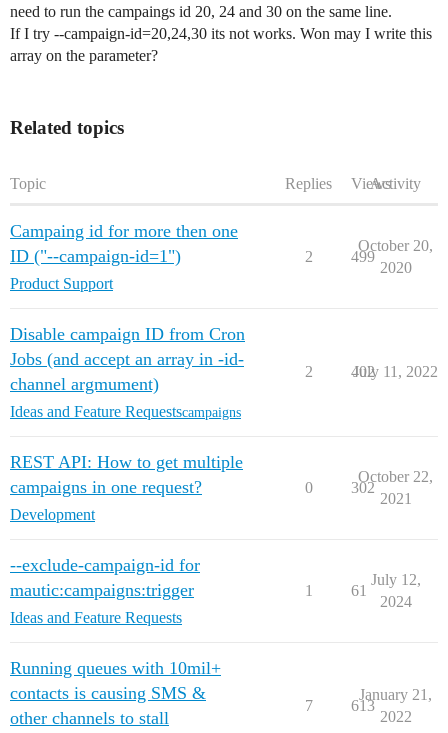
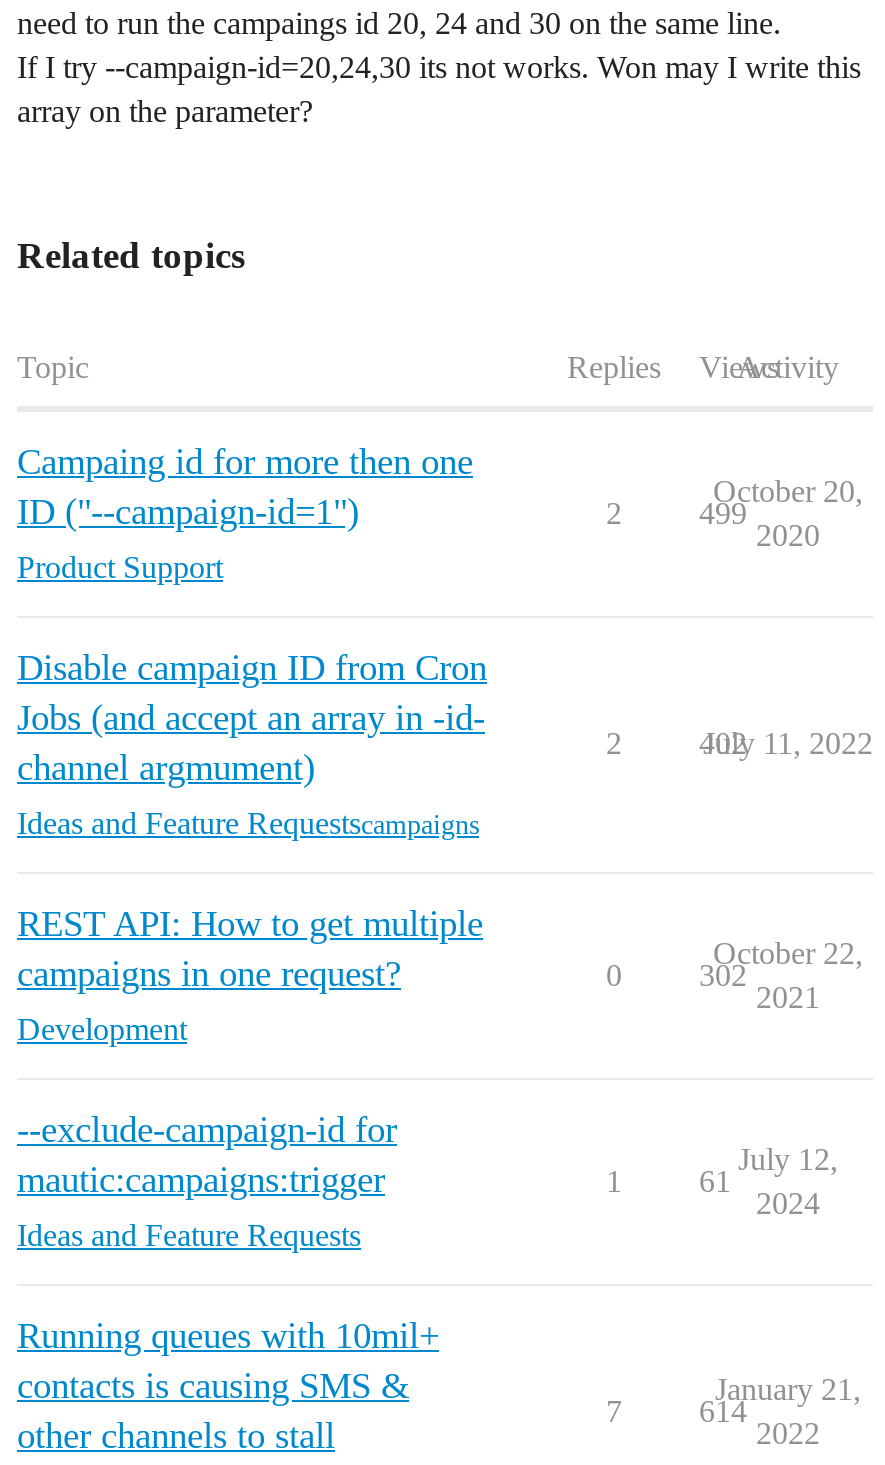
- 613
+ 614
